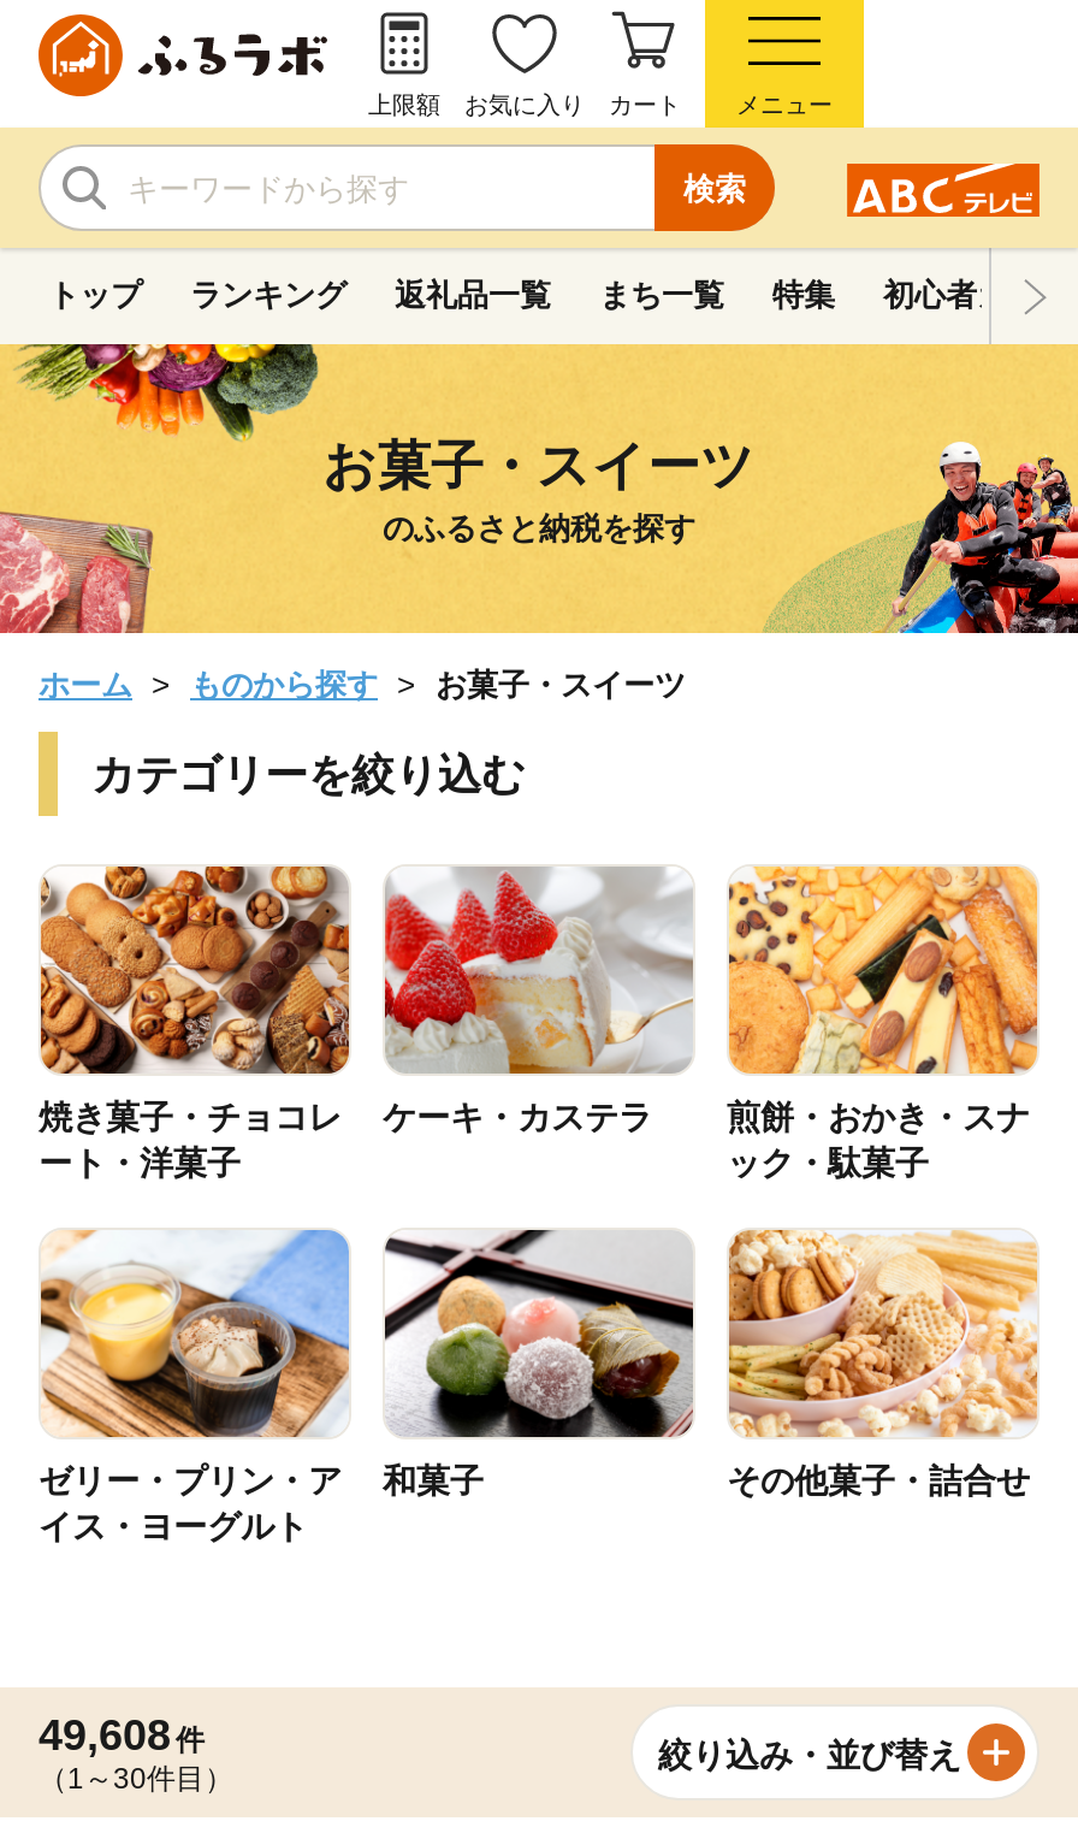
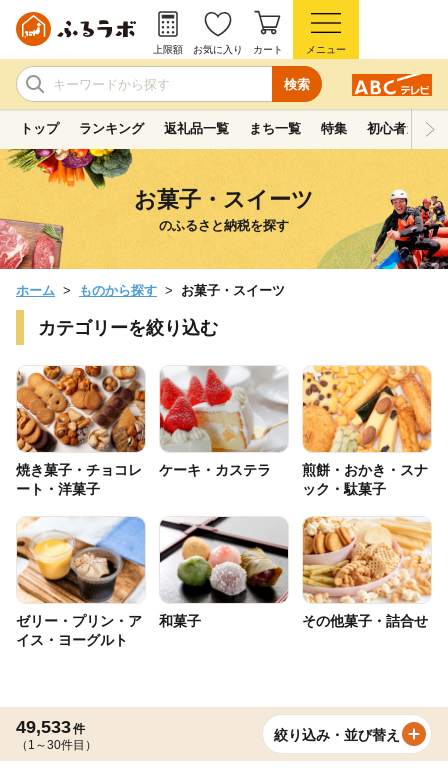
- 49,608 件
+ 49,533 件
